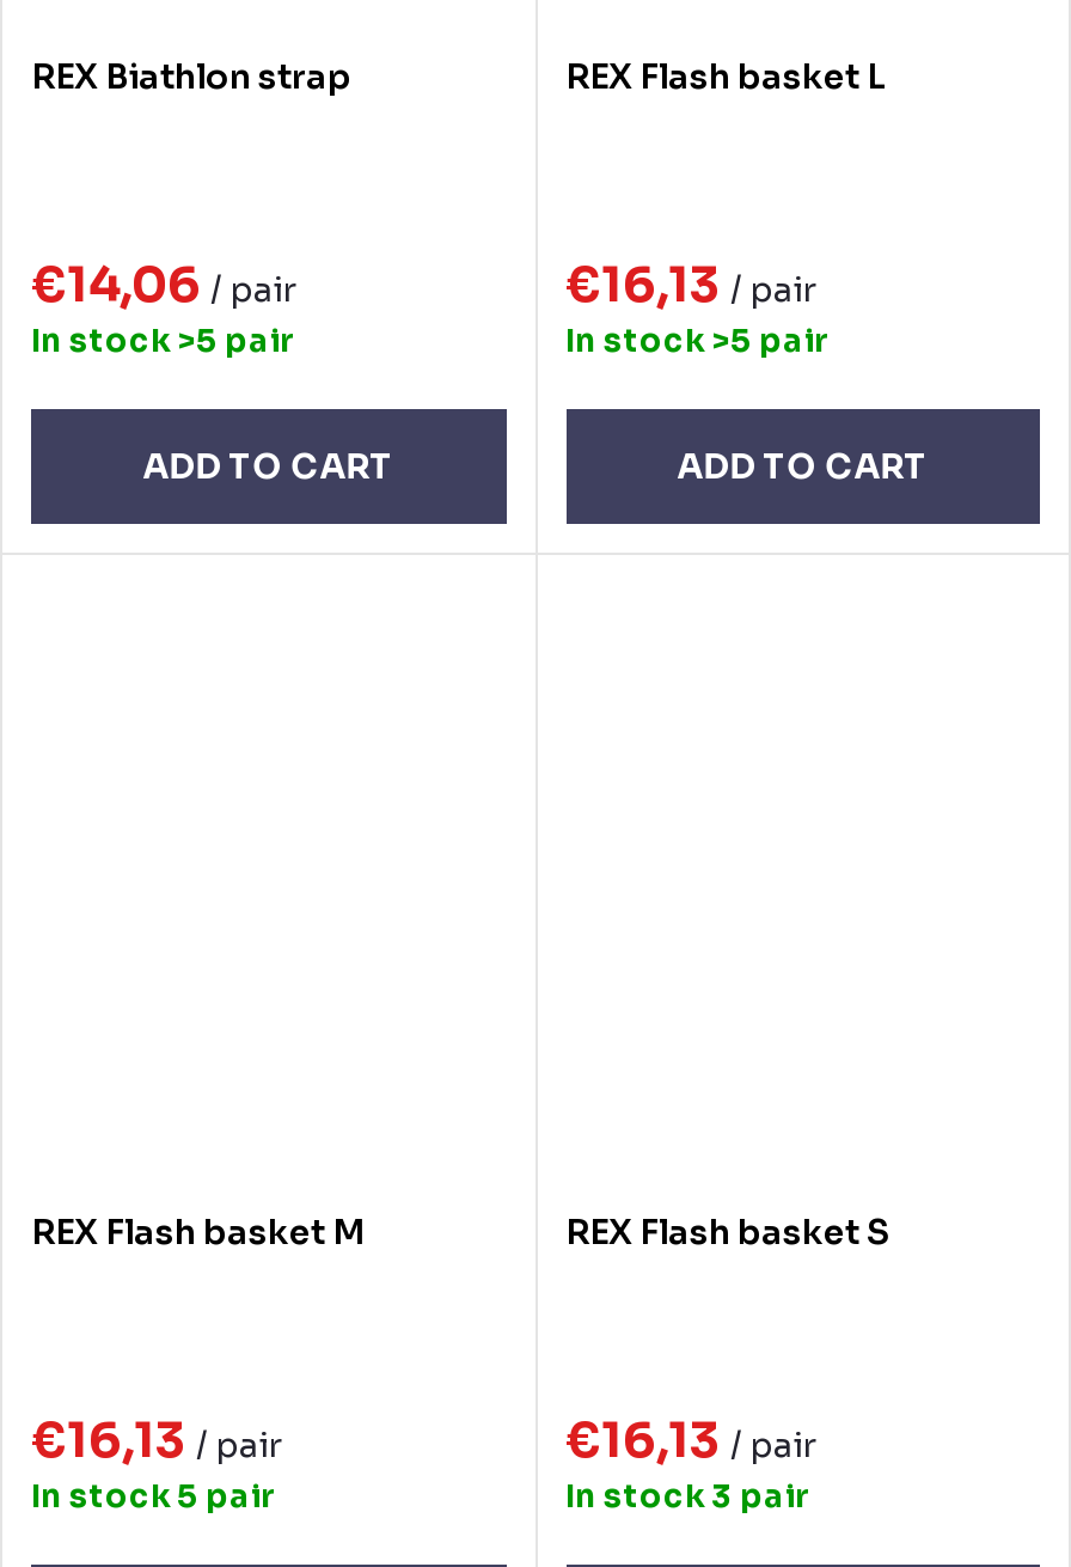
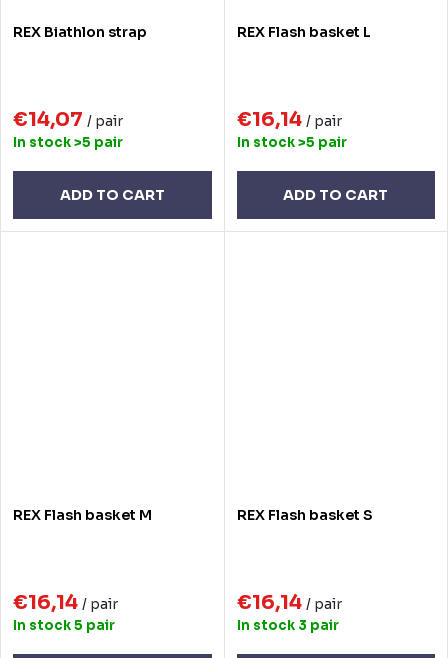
- €14,06 / pair
+ €14,07 / pair

- €16,13 / pair
+ €16,14 / pair

- €16,13 / pair
+ €16,14 / pair

- €16,13 / pair
+ €16,14 / pair
